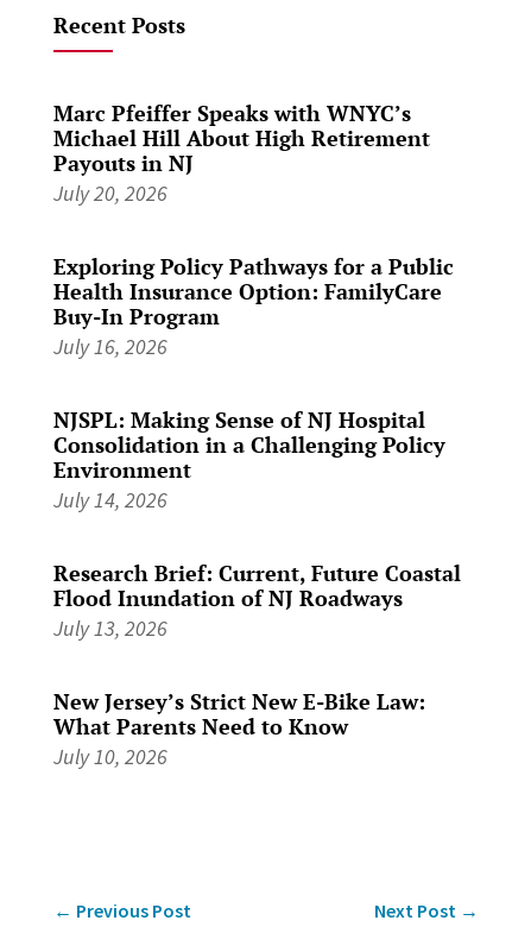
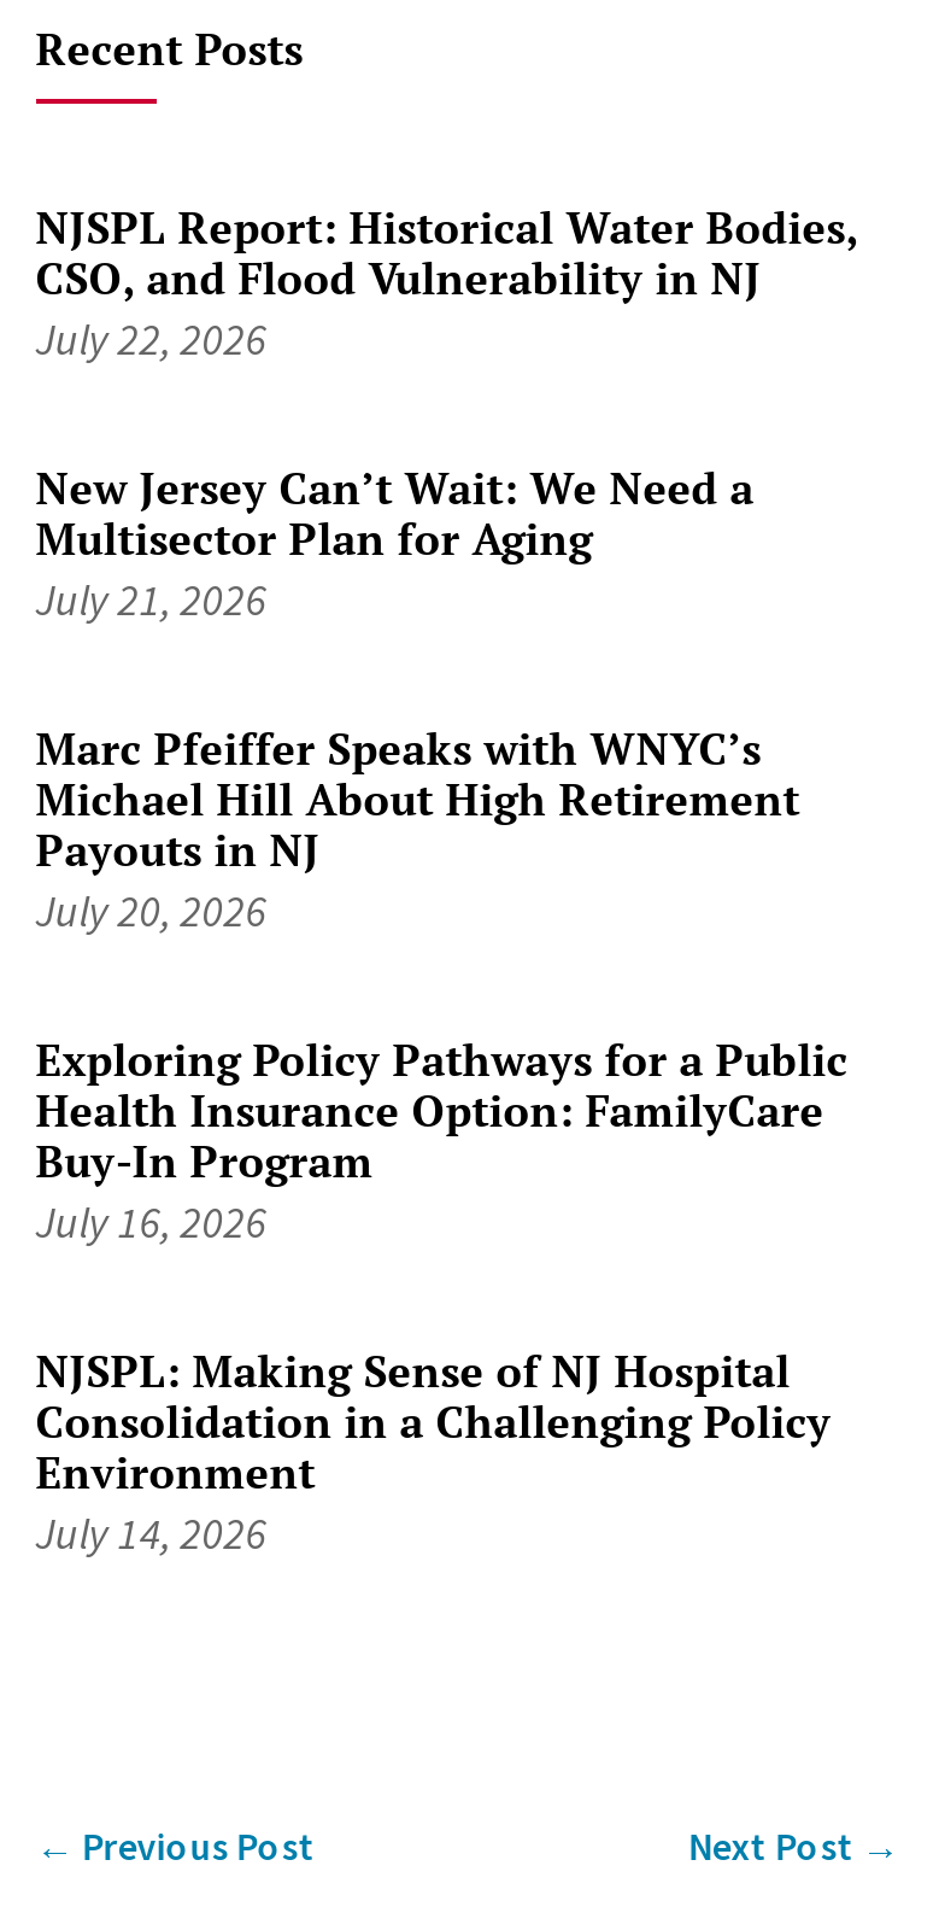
+ NJSPL Report: Historical Water Bodies,
+ CSO, and Flood Vulnerability in NJ
+ July 22, 2026
+ New Jersey Can’t Wait: We Need a
+ Multisector Plan for Aging
+ July 21, 2026

moved down: Marc Pfeiffer Speaks with WNYC’s | Michael Hill About High Retirement | Payouts in NJ | ... | Environment | July 14, 2026

- Research Brief: Current, Future Coastal
- Flood Inundation of NJ Roadways
- July 13, 2026
- New Jersey’s Strict New E-Bike Law:
- What Parents Need to Know
- July 10, 2026
